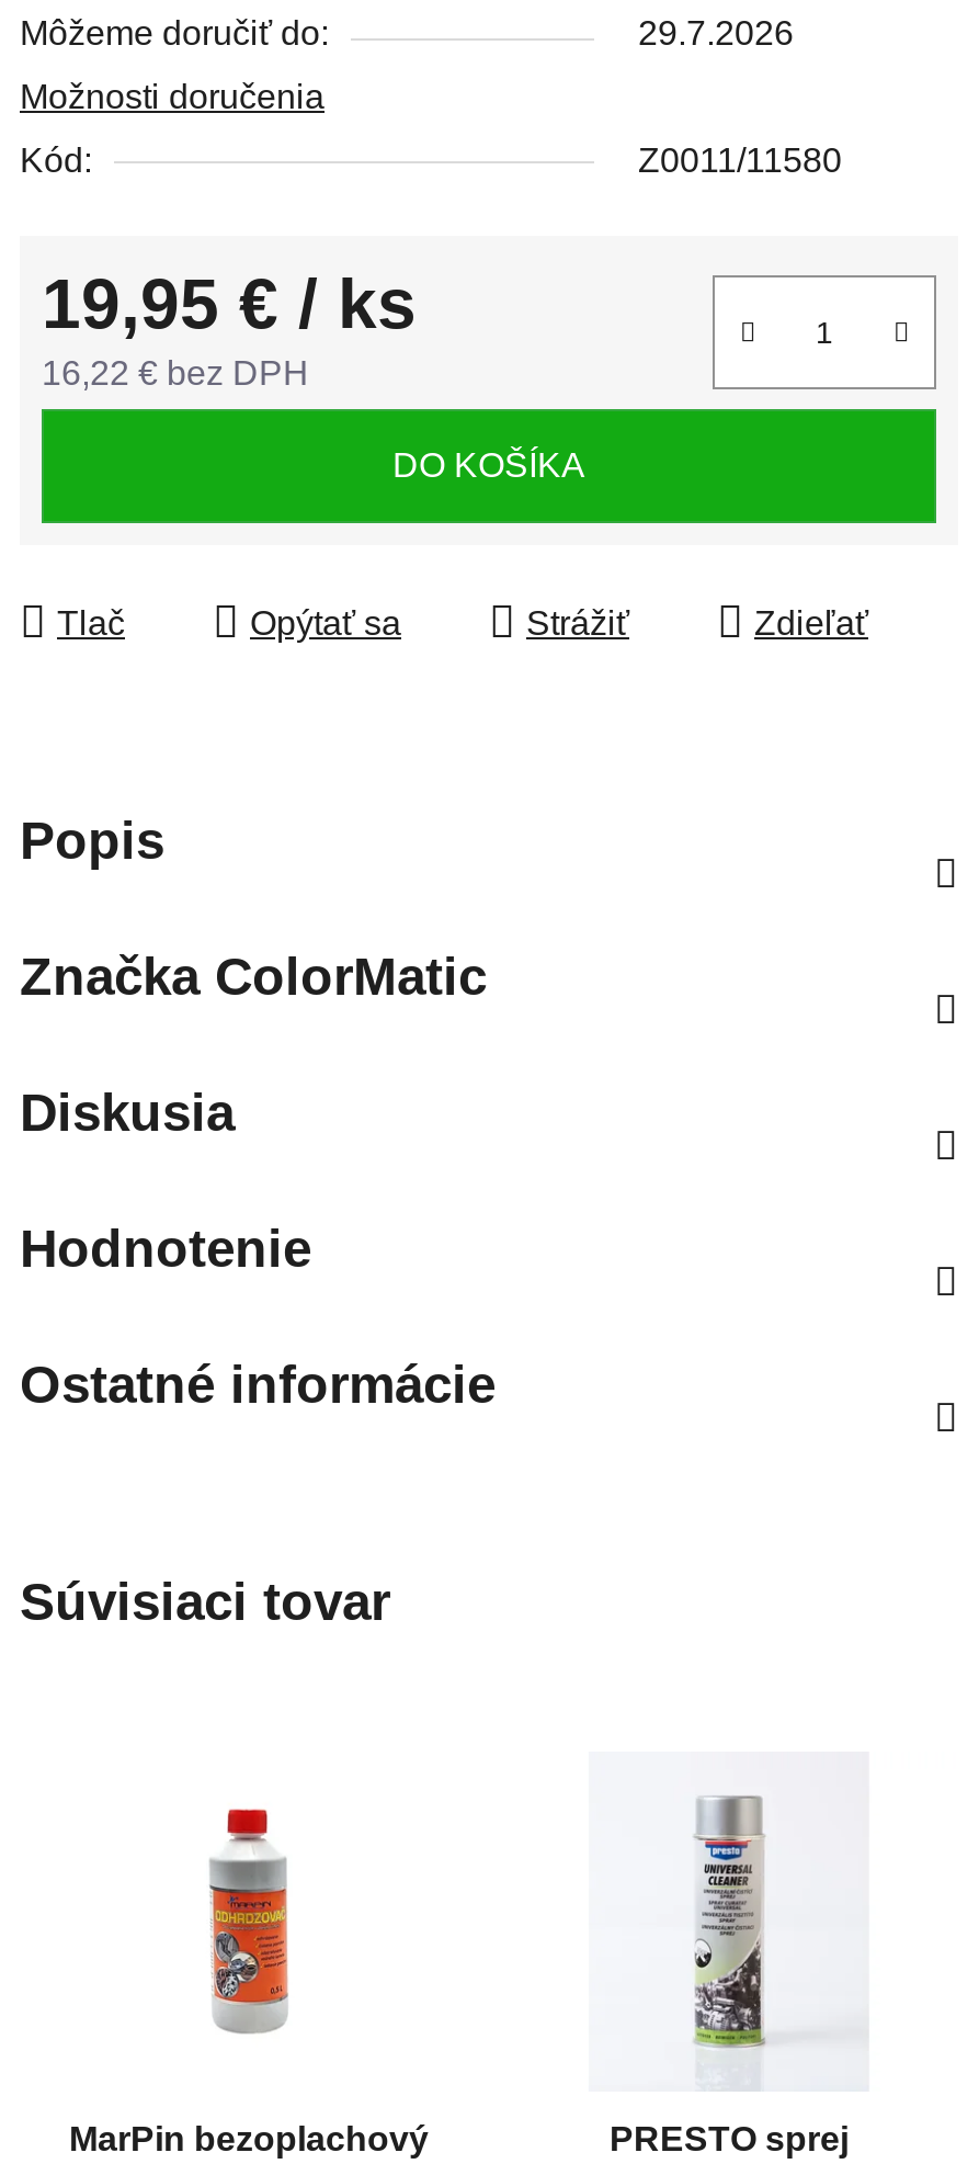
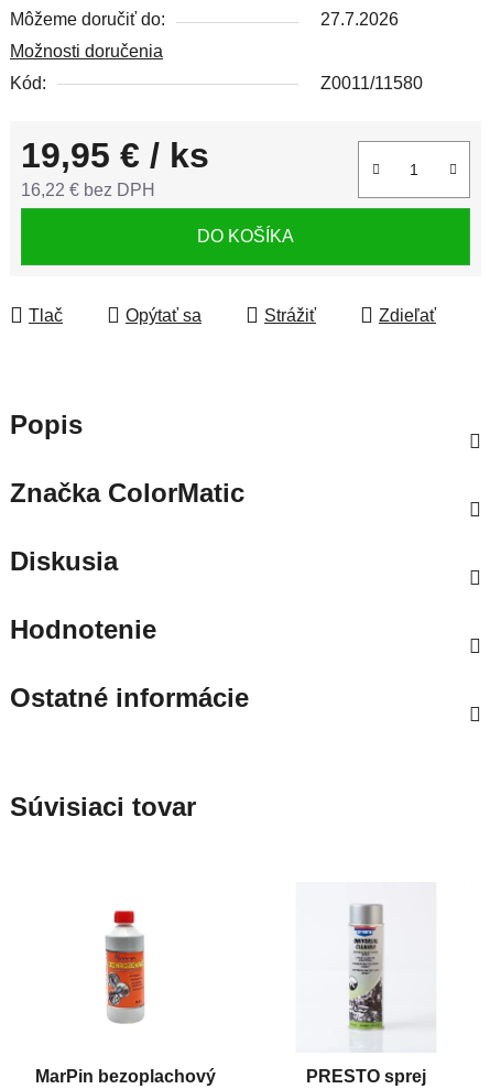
- 29.7.2026
+ 27.7.2026
